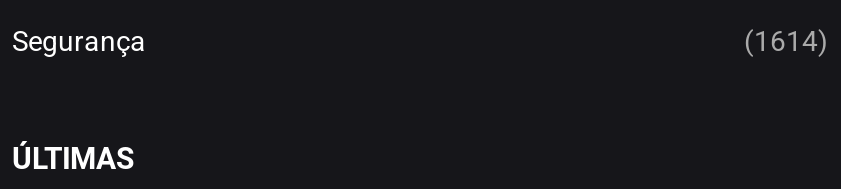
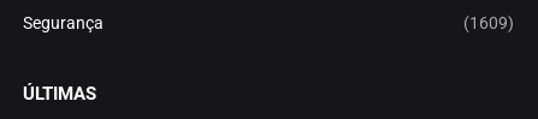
- (1614)
+ (1609)
